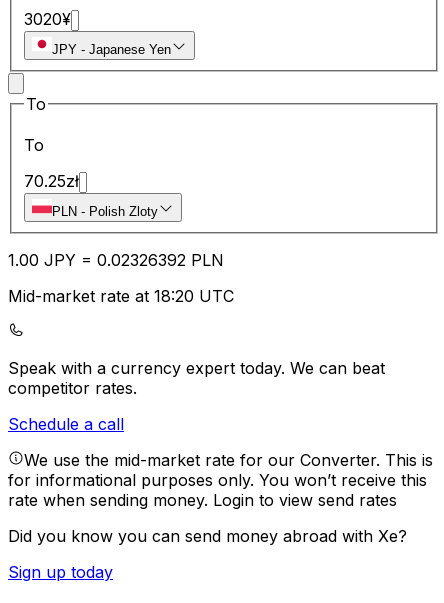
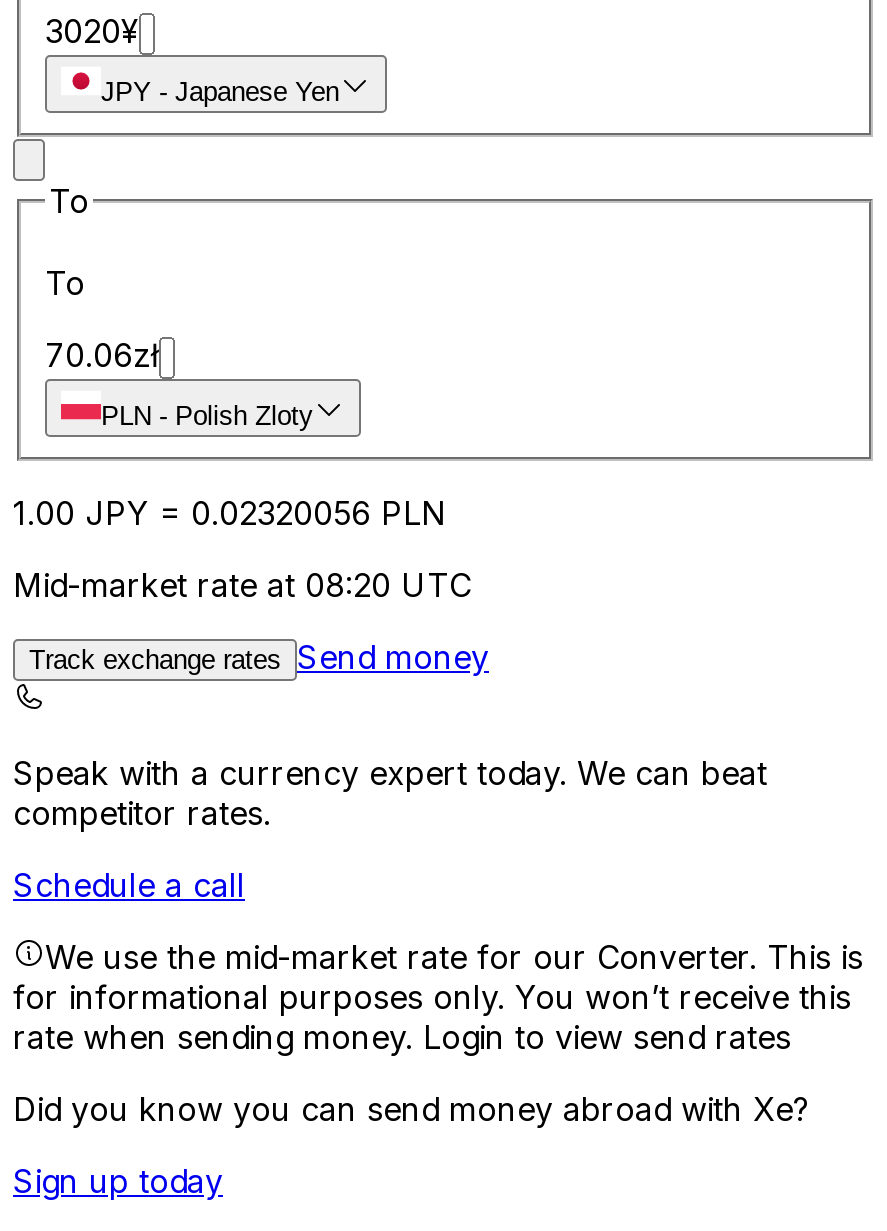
- 70.25zł
+ 70.06zł

- 1.00 JPY = 0.02326392 PLN
- Mid-market rate at 18:20 UTC
+ 1.00 JPY = 0.02320056 PLN
+ Mid-market rate at 08:20 UTC
+ Track exchange rates Send money
